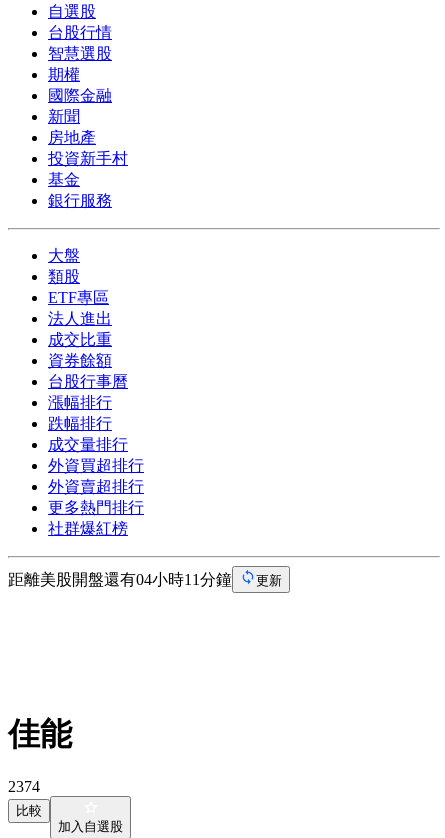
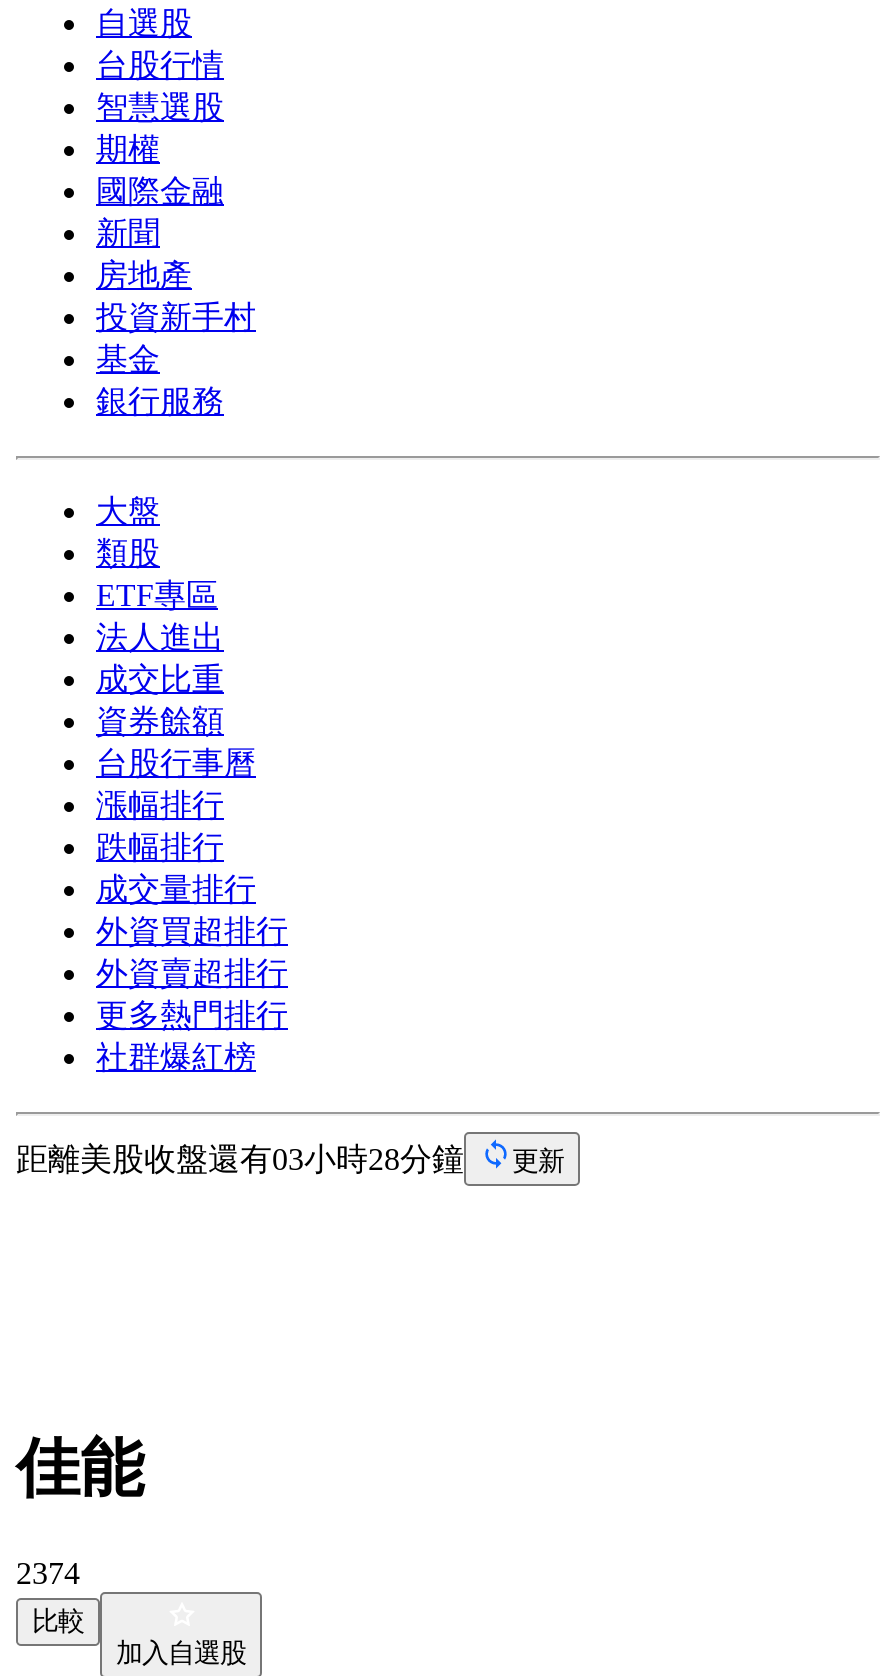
- 距離美股開盤還有04小時11分鐘
+ 距離美股收盤還有03小時28分鐘
